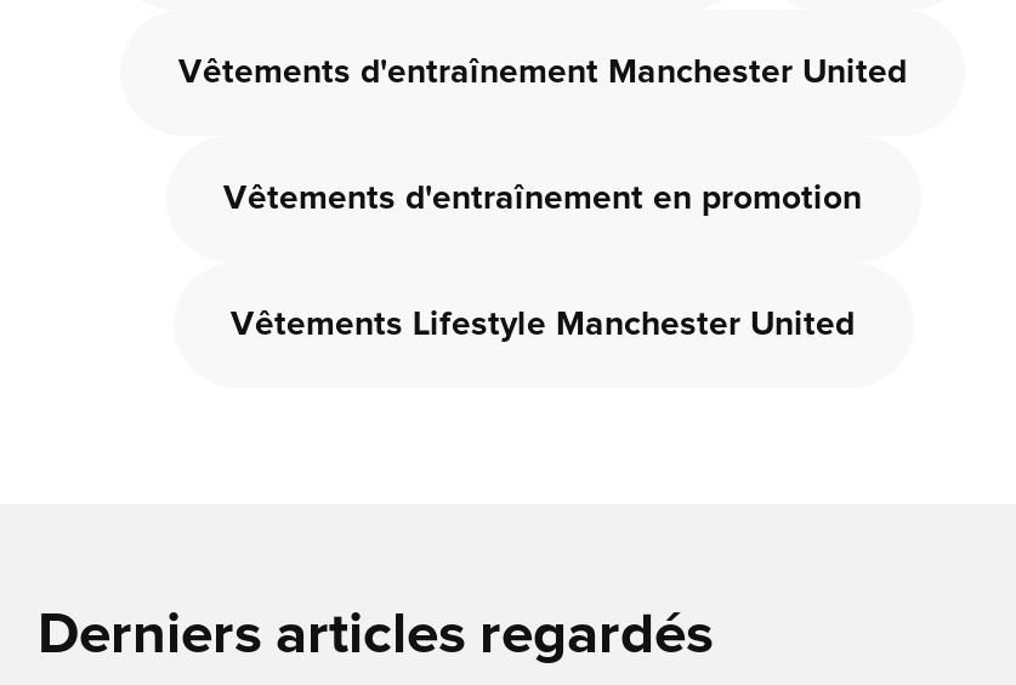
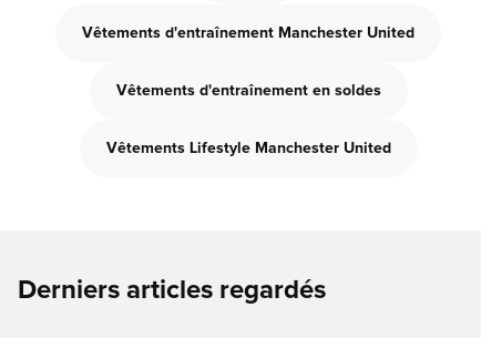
- Vêtements d'entraînement en promotion
+ Vêtements d'entraînement en soldes
